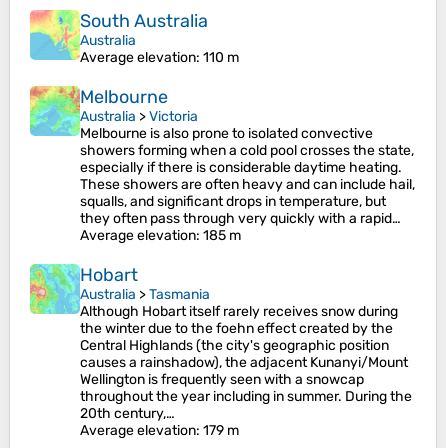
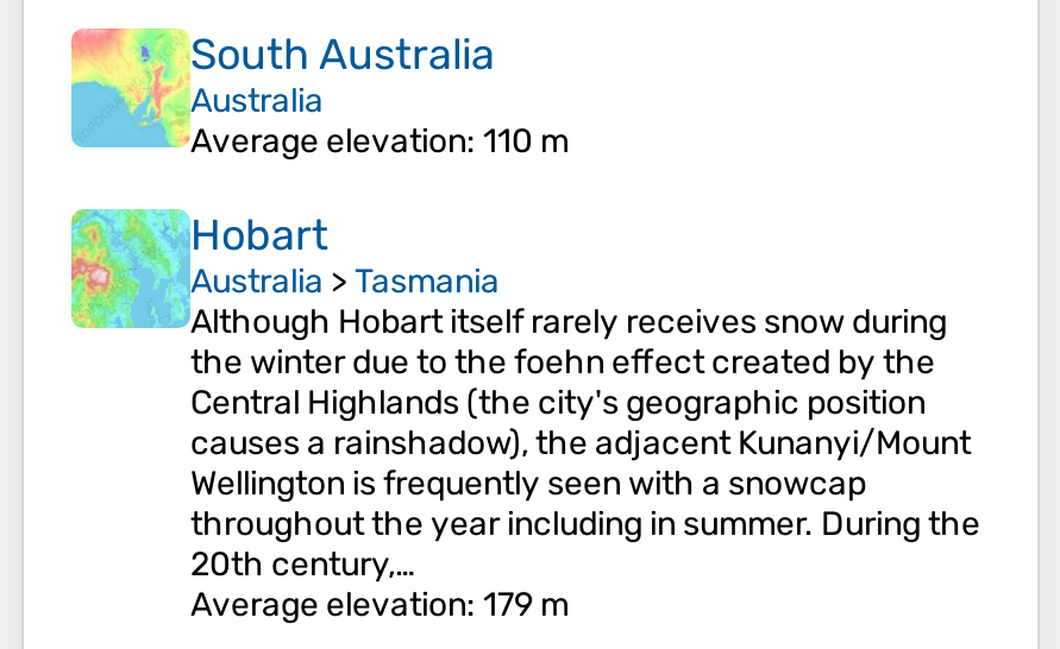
- [image]
- Melbourne
- Australia > Victoria
- Melbourne is also prone to isolated convective
- showers forming when a cold pool crosses the state,
- especially if there is considerable daytime heating.
- These showers are often heavy and can include hail,
- squalls, and significant drops in temperature, but
- they often pass through very quickly with a rapid…
- Average elevation: 185 m
